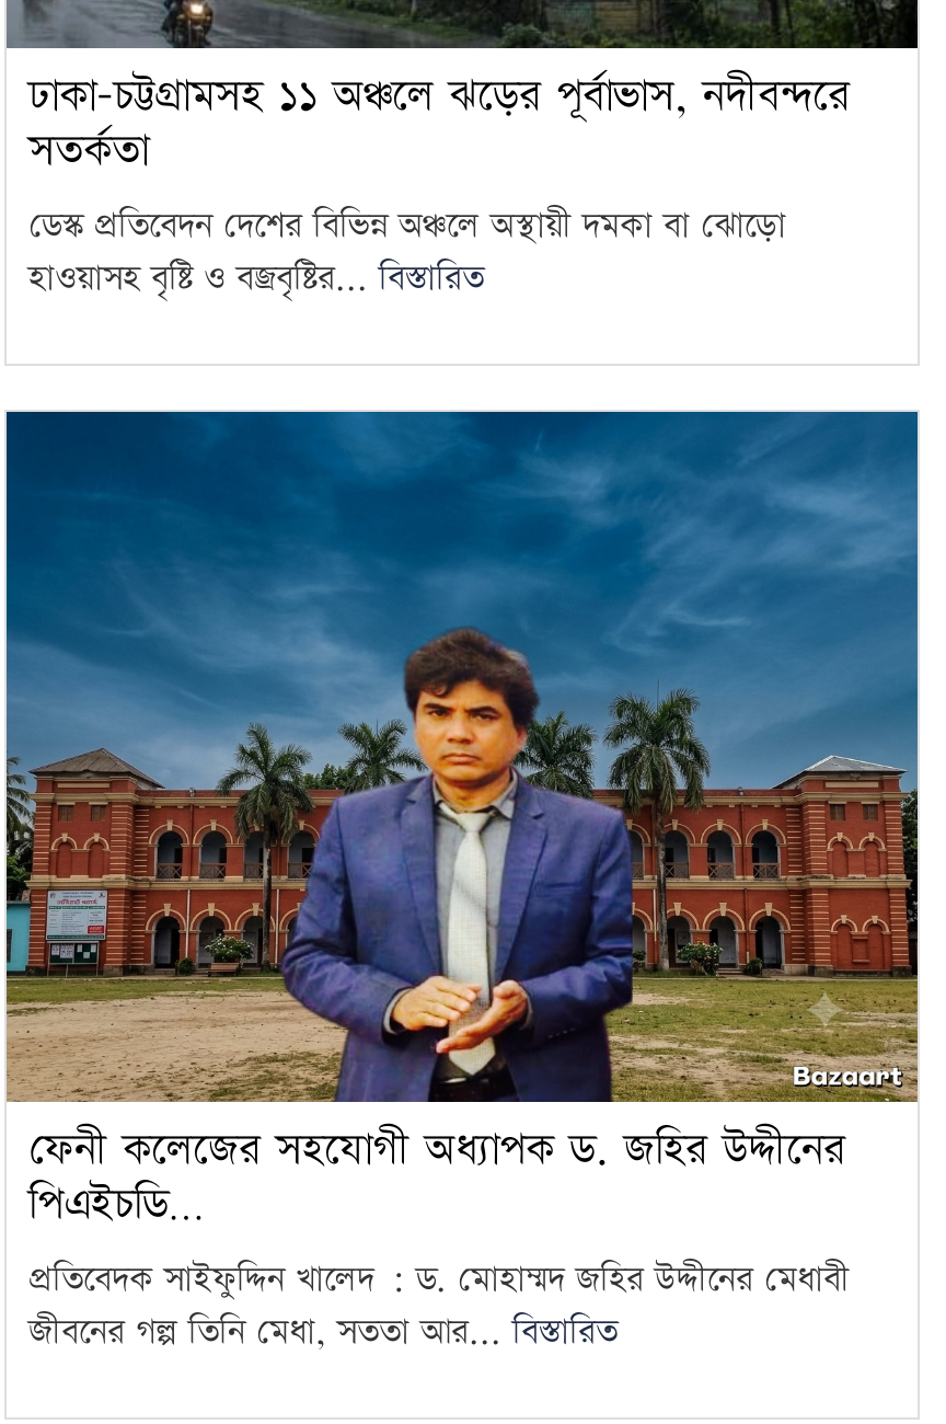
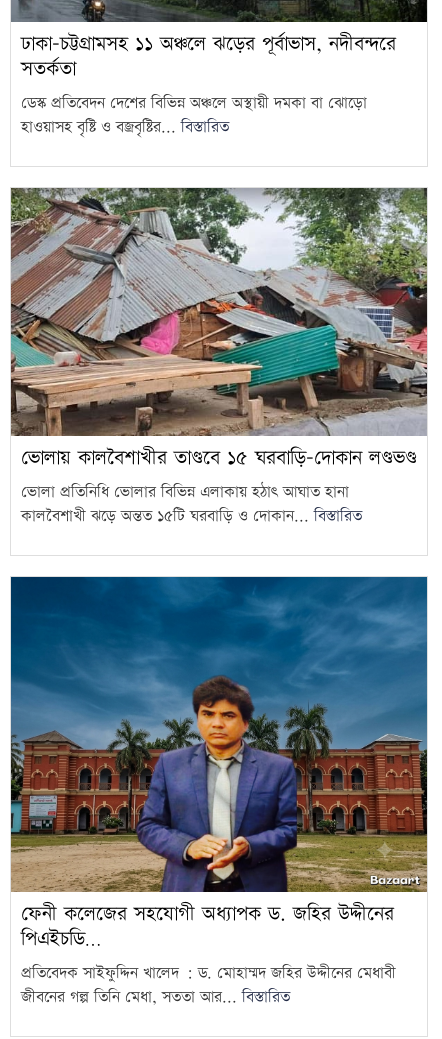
+ [image]
+ ভোলায় কালবৈশাখীর তাণ্ডবে ১৫ ঘরবাড়ি-দোকান লণ্ডভণ্ড
+ ভোলা প্রতিনিধি ভোলার বিভিন্ন এলাকায় হঠাৎ আঘাত হানা
+ কালবৈশাখী ঝড়ে অন্তত ১৫টি ঘরবাড়ি ও দোকান... বিস্তারিত
